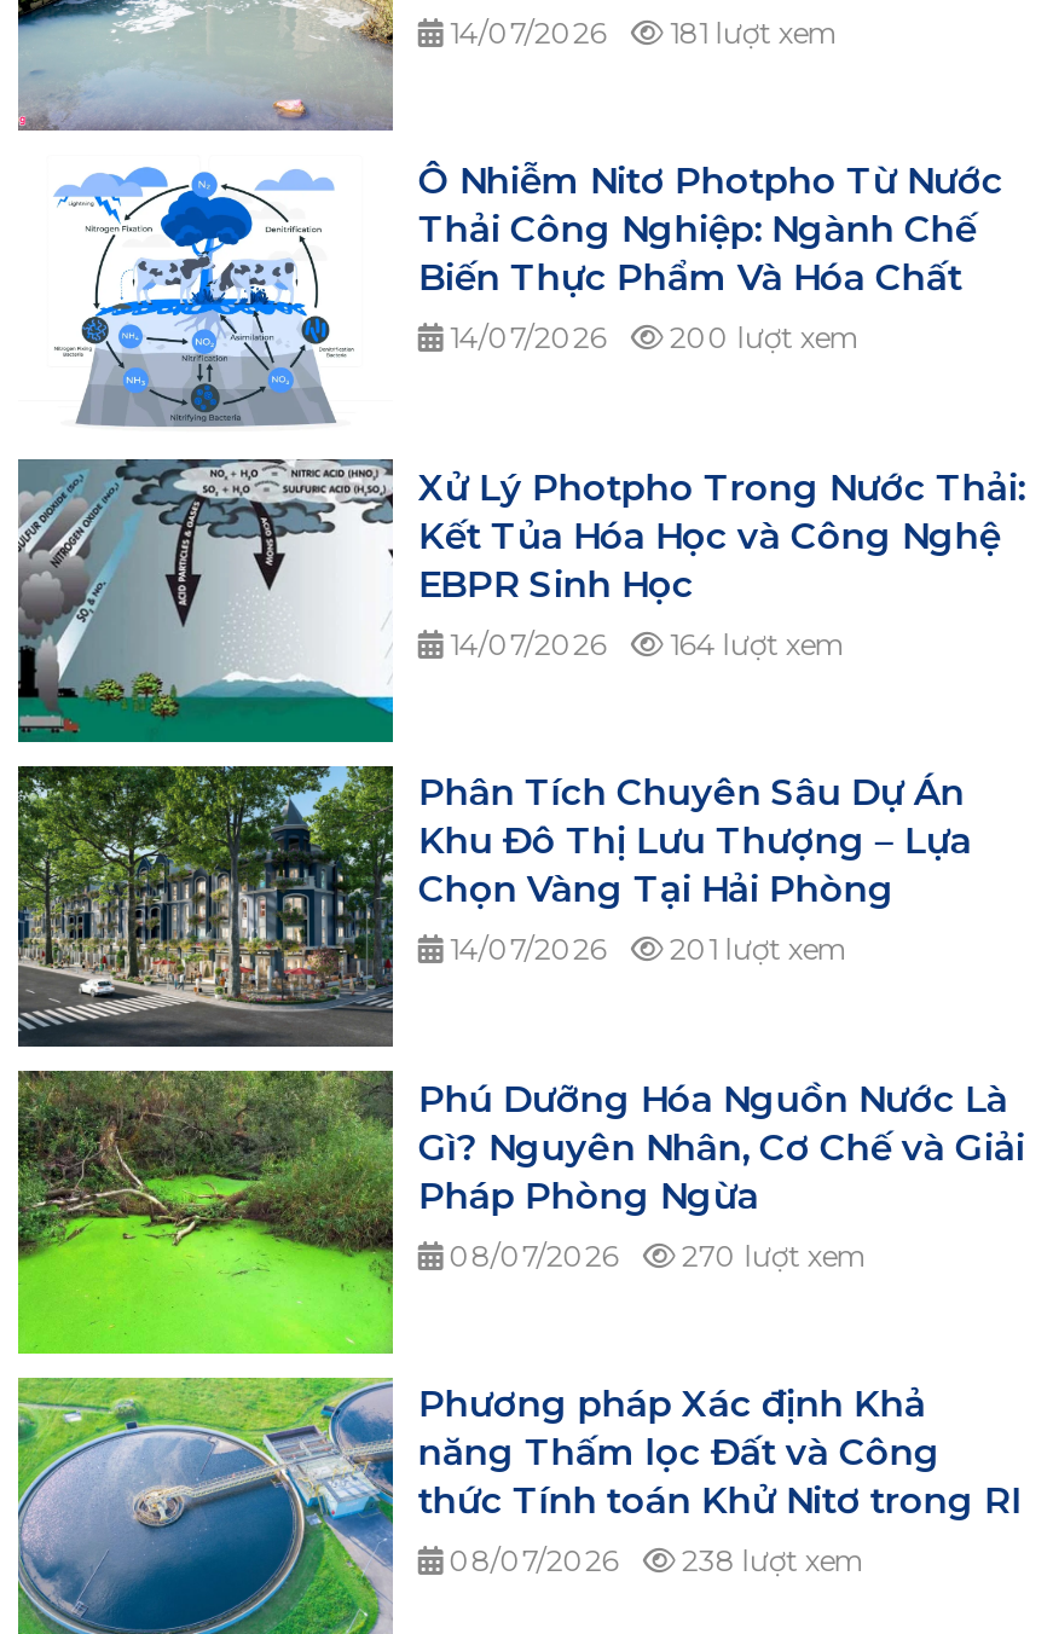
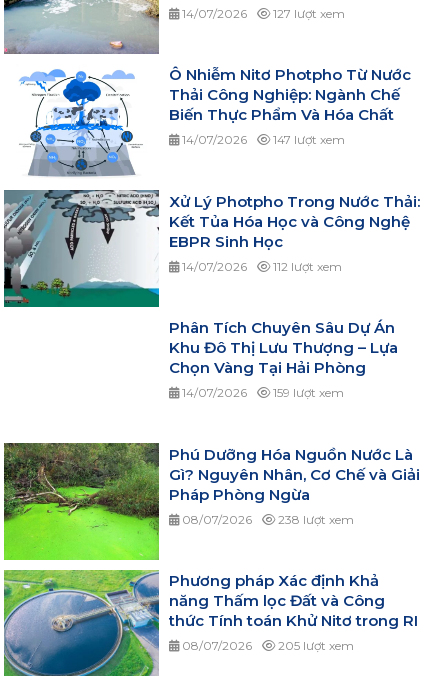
- 14/07/2026 181 lượt xem
+ 14/07/2026 127 lượt xem

- 14/07/2026 200 lượt xem
+ 14/07/2026 147 lượt xem

- 14/07/2026 164 lượt xem
+ 14/07/2026 112 lượt xem

- [image]

- 14/07/2026 201 lượt xem
+ 14/07/2026 159 lượt xem

- 08/07/2026 270 lượt xem
+ 08/07/2026 238 lượt xem

- 08/07/2026 238 lượt xem
+ 08/07/2026 205 lượt xem
